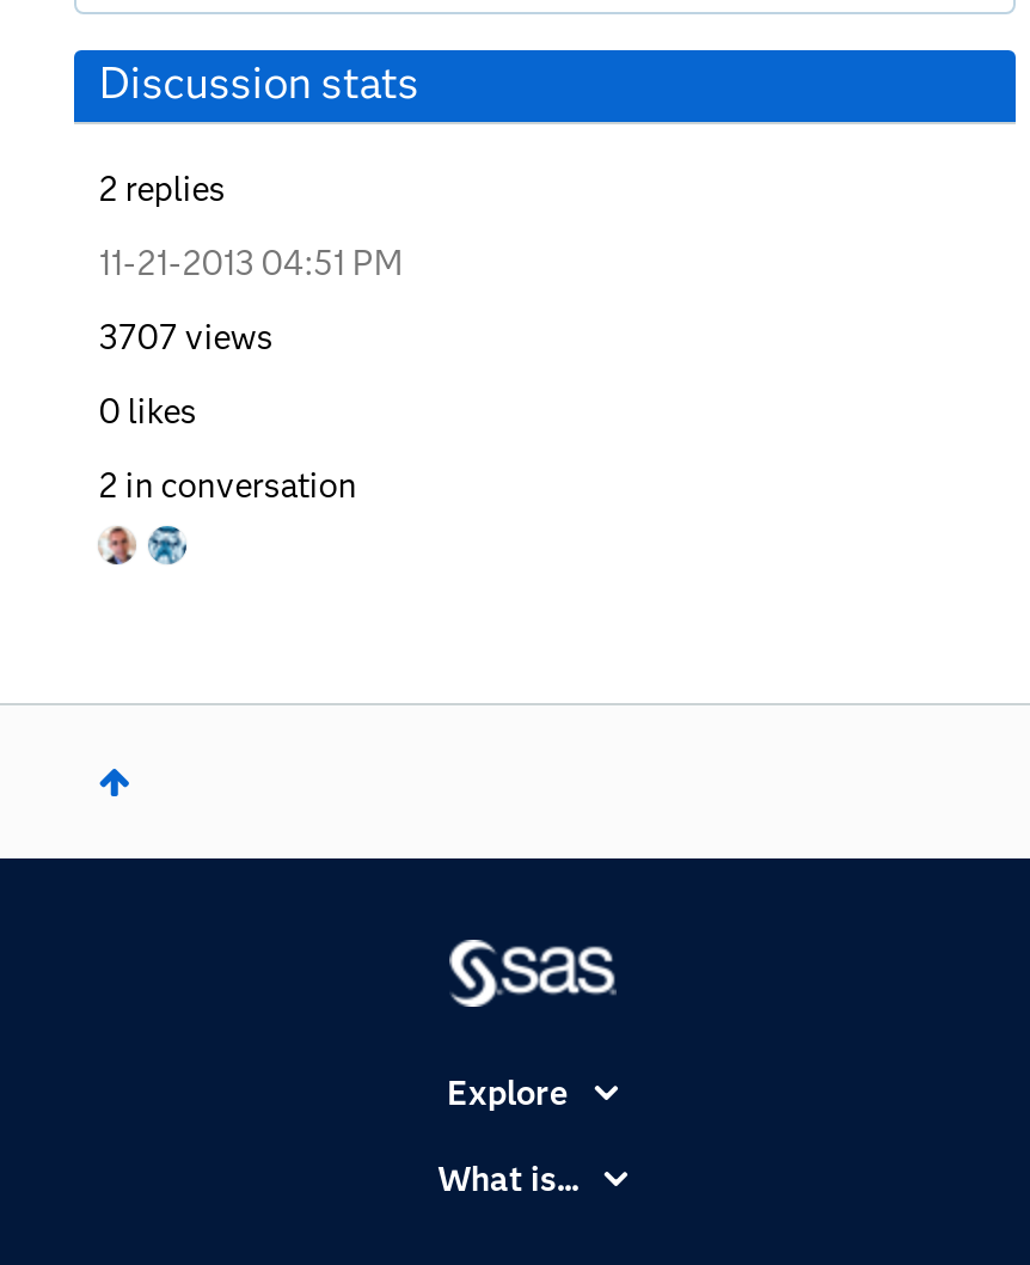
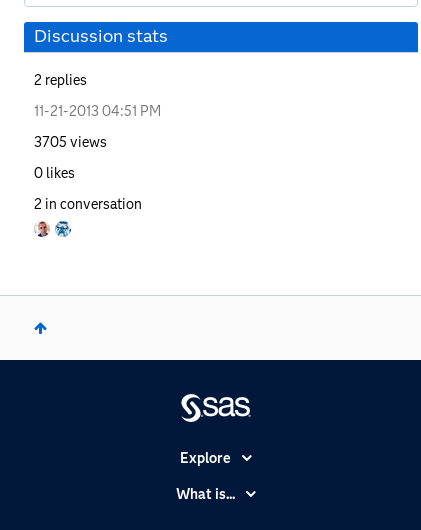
- 3707 views
+ 3705 views
